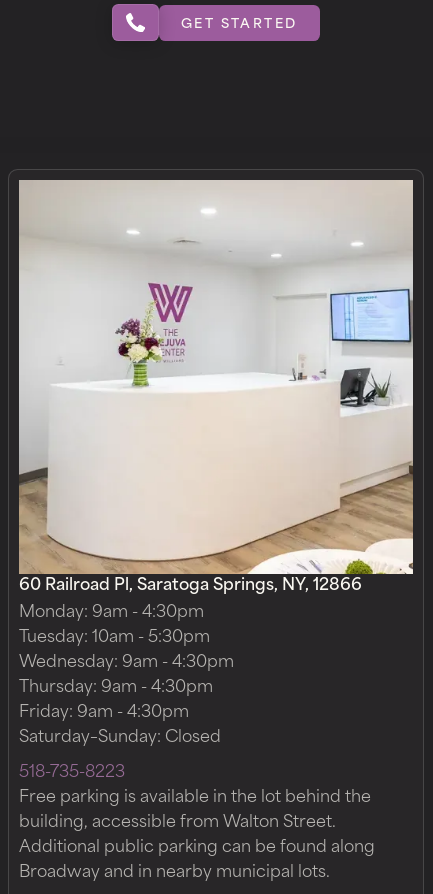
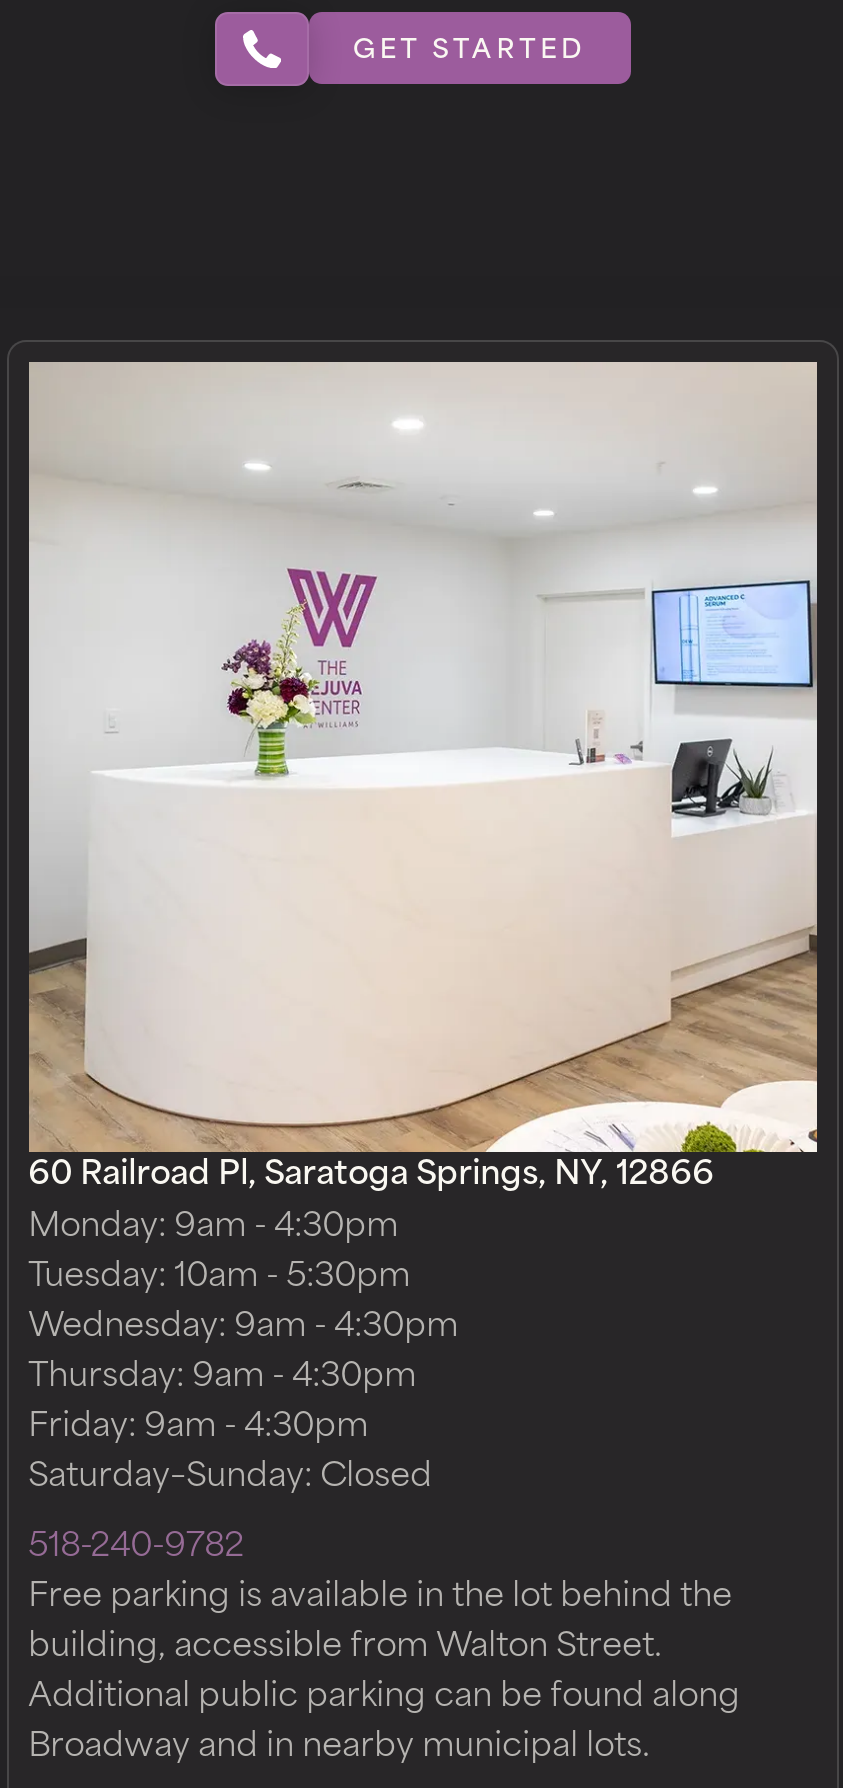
- 518-735-8223
+ 518-240-9782
